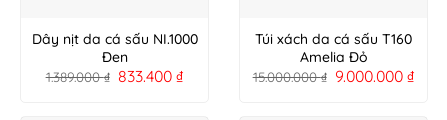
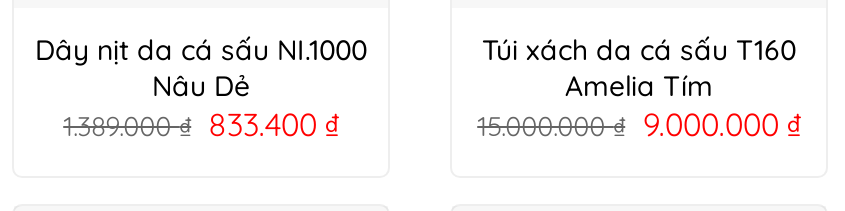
- Đen
+ Nâu Dẻ

- Amelia Đỏ
+ Amelia Tím
